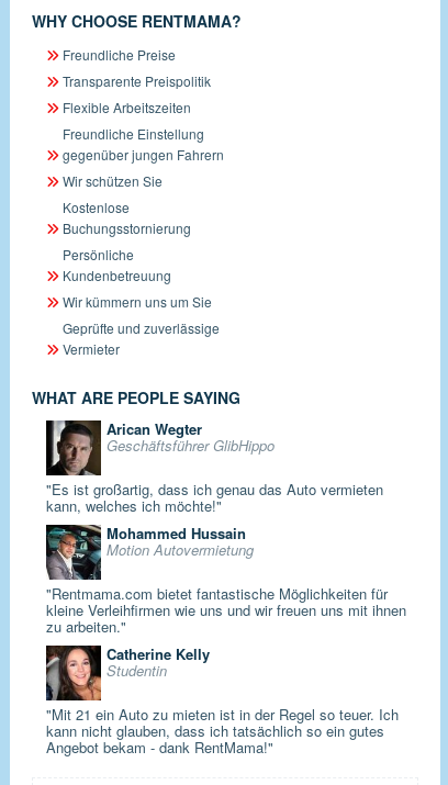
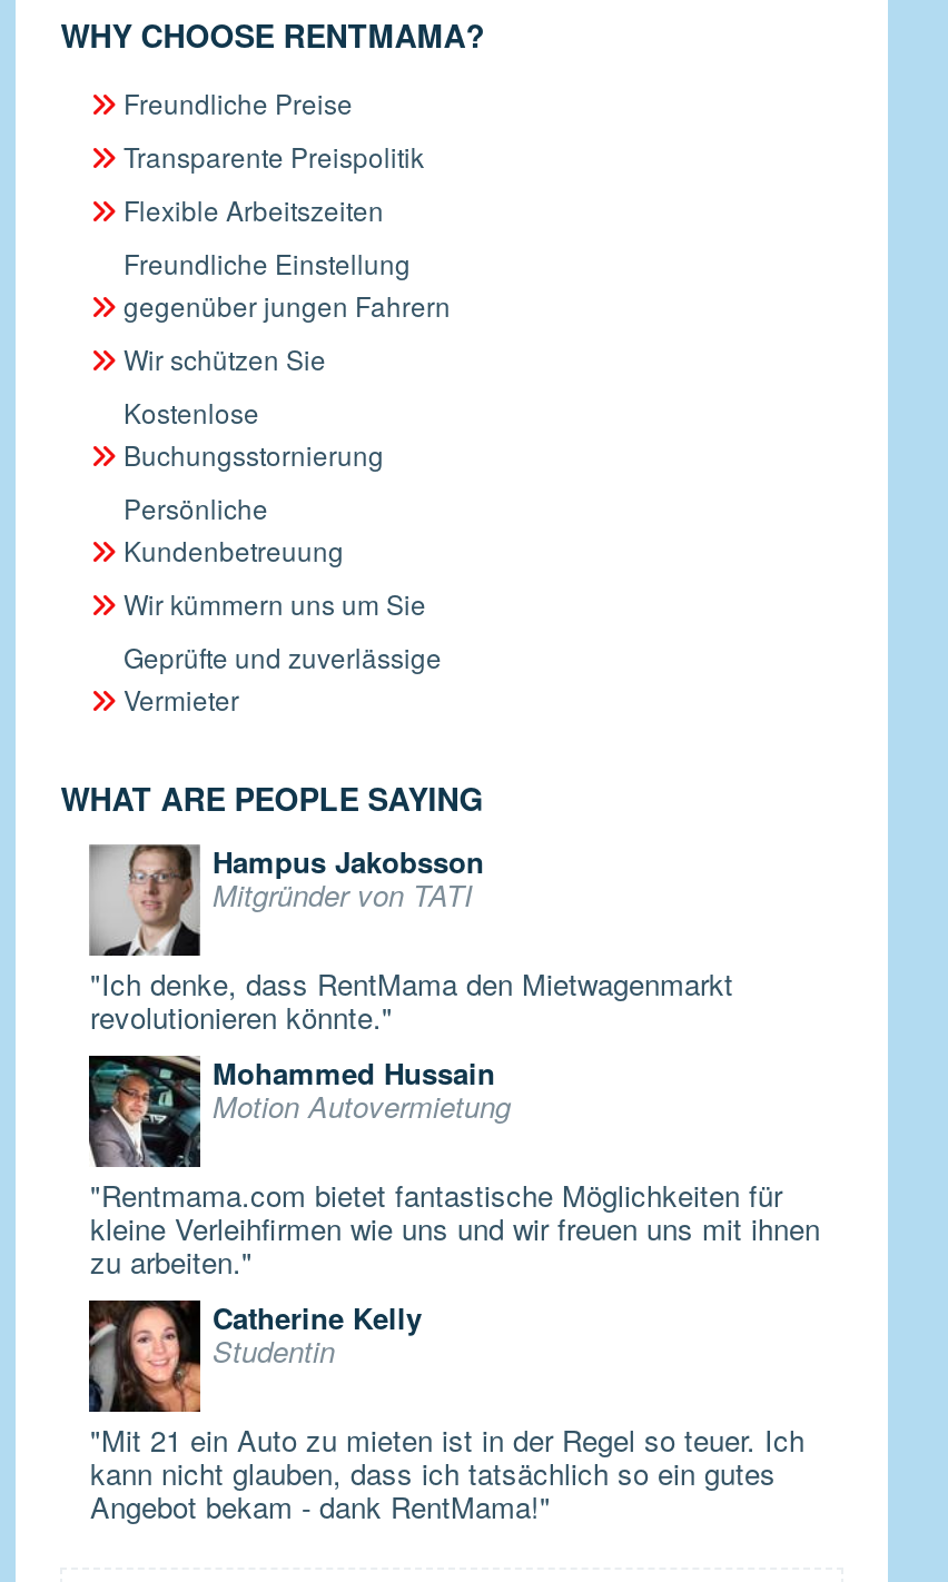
- [image]
- "Es ist großartig, dass ich genau das Auto vermieten
- kann, welches ich möchte!"
+ [image]
+ "Ich denke, dass RentMama den Mietwagenmarkt
+ revolutionieren könnte."

- Arican Wegter
- Geschäftsführer GlibHippo
+ Hampus Jakobsson
+ Mitgründer von TATI
